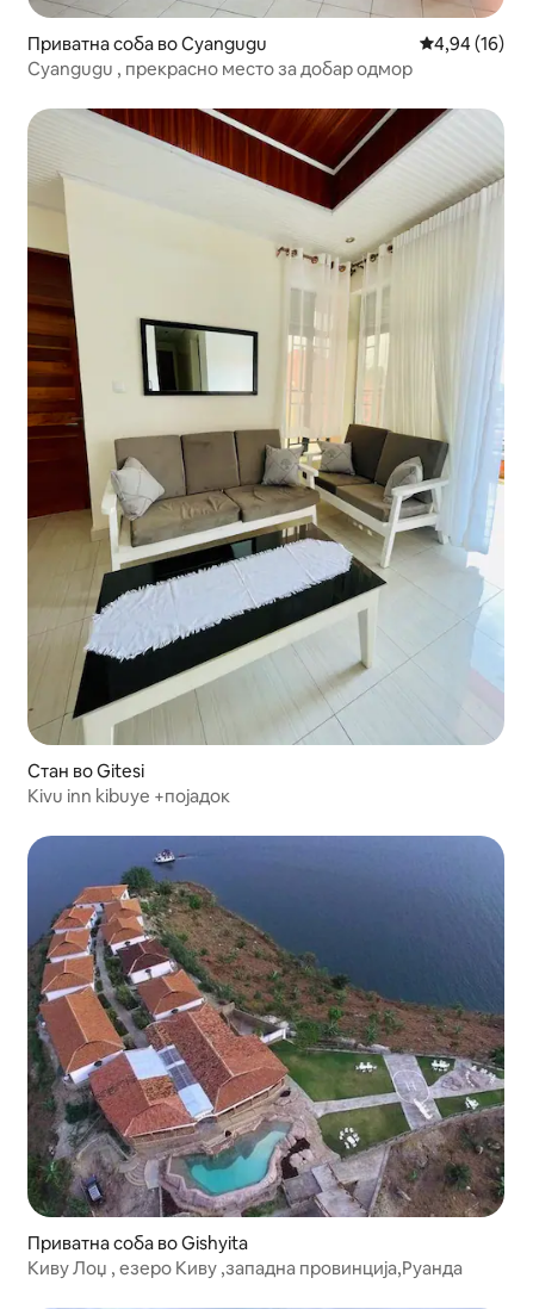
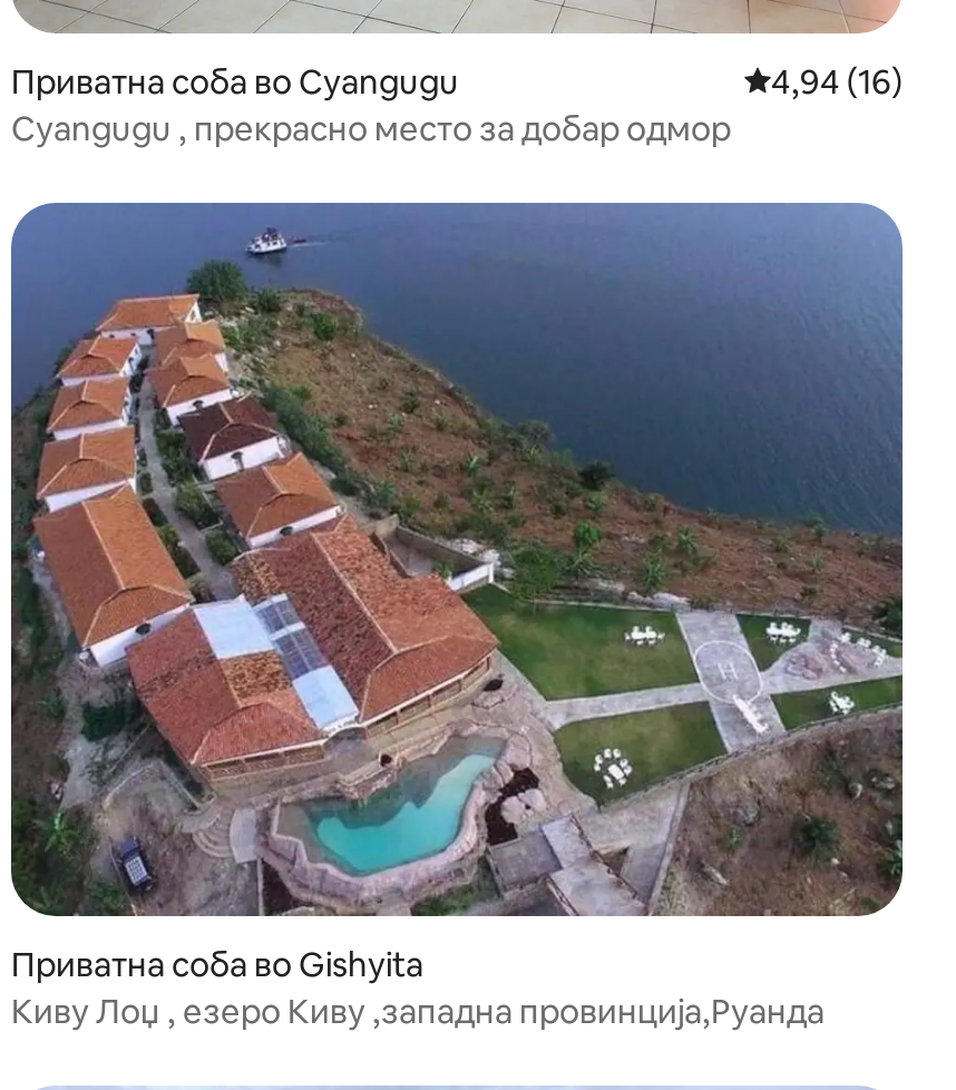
- [image]
- Стан во Gitesi
- Kivu inn kibuye +појадок
